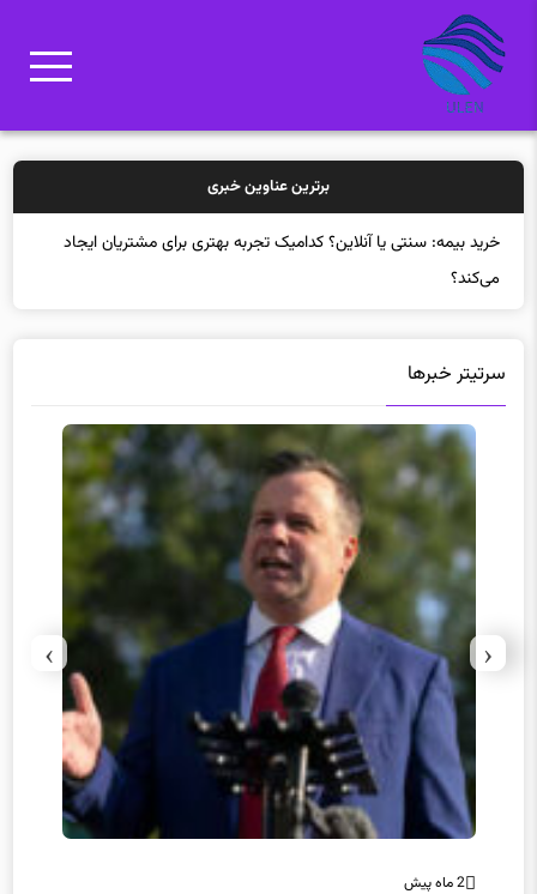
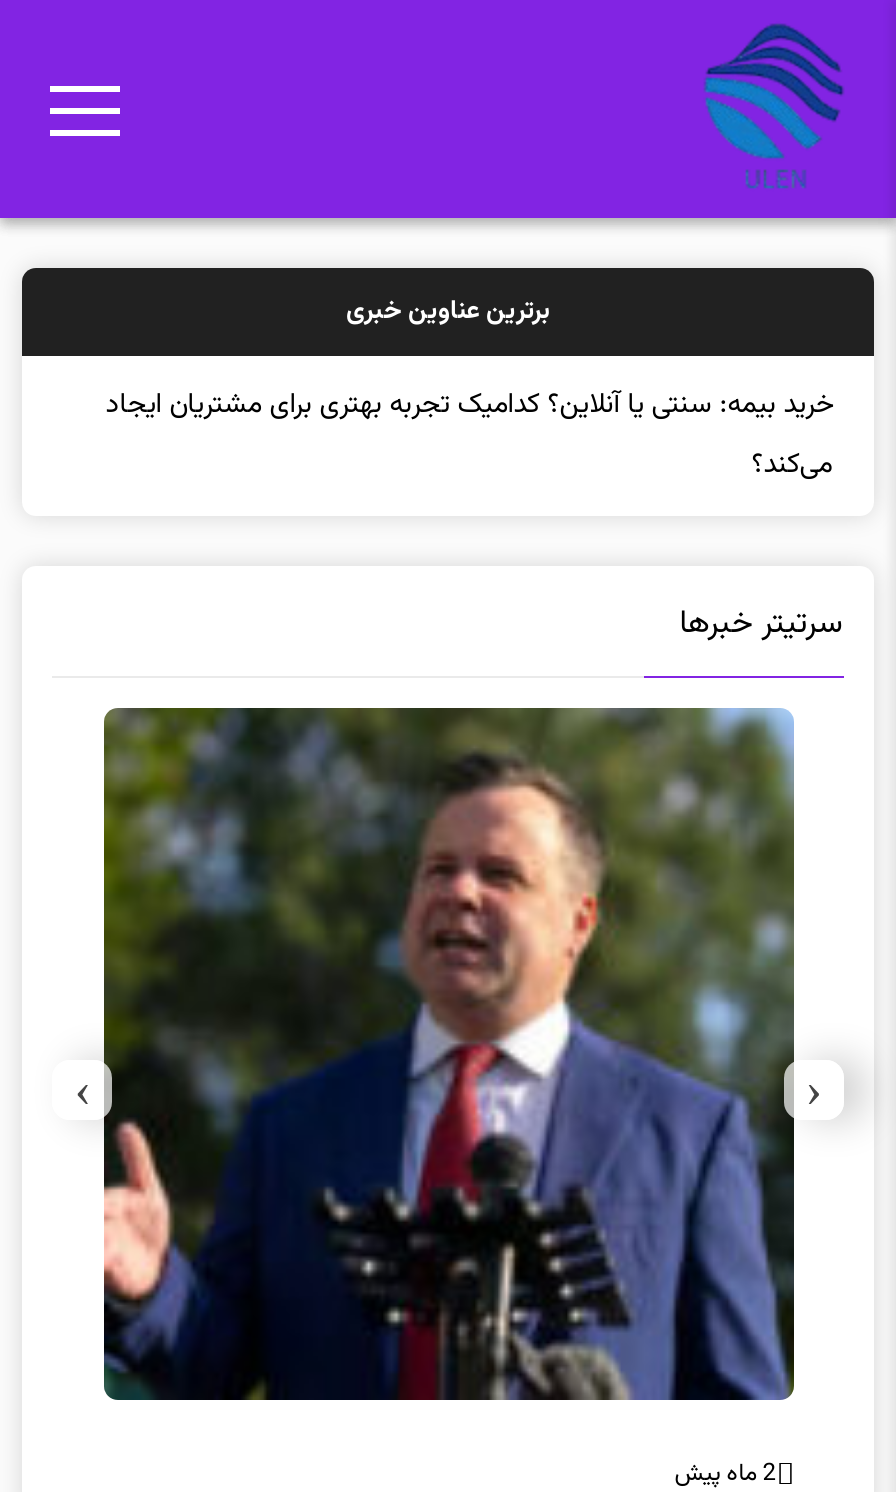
- خرید بی
+ خرید بیمه: سنتی یا آنلاین؟ کدامیک تجربه بهتری
